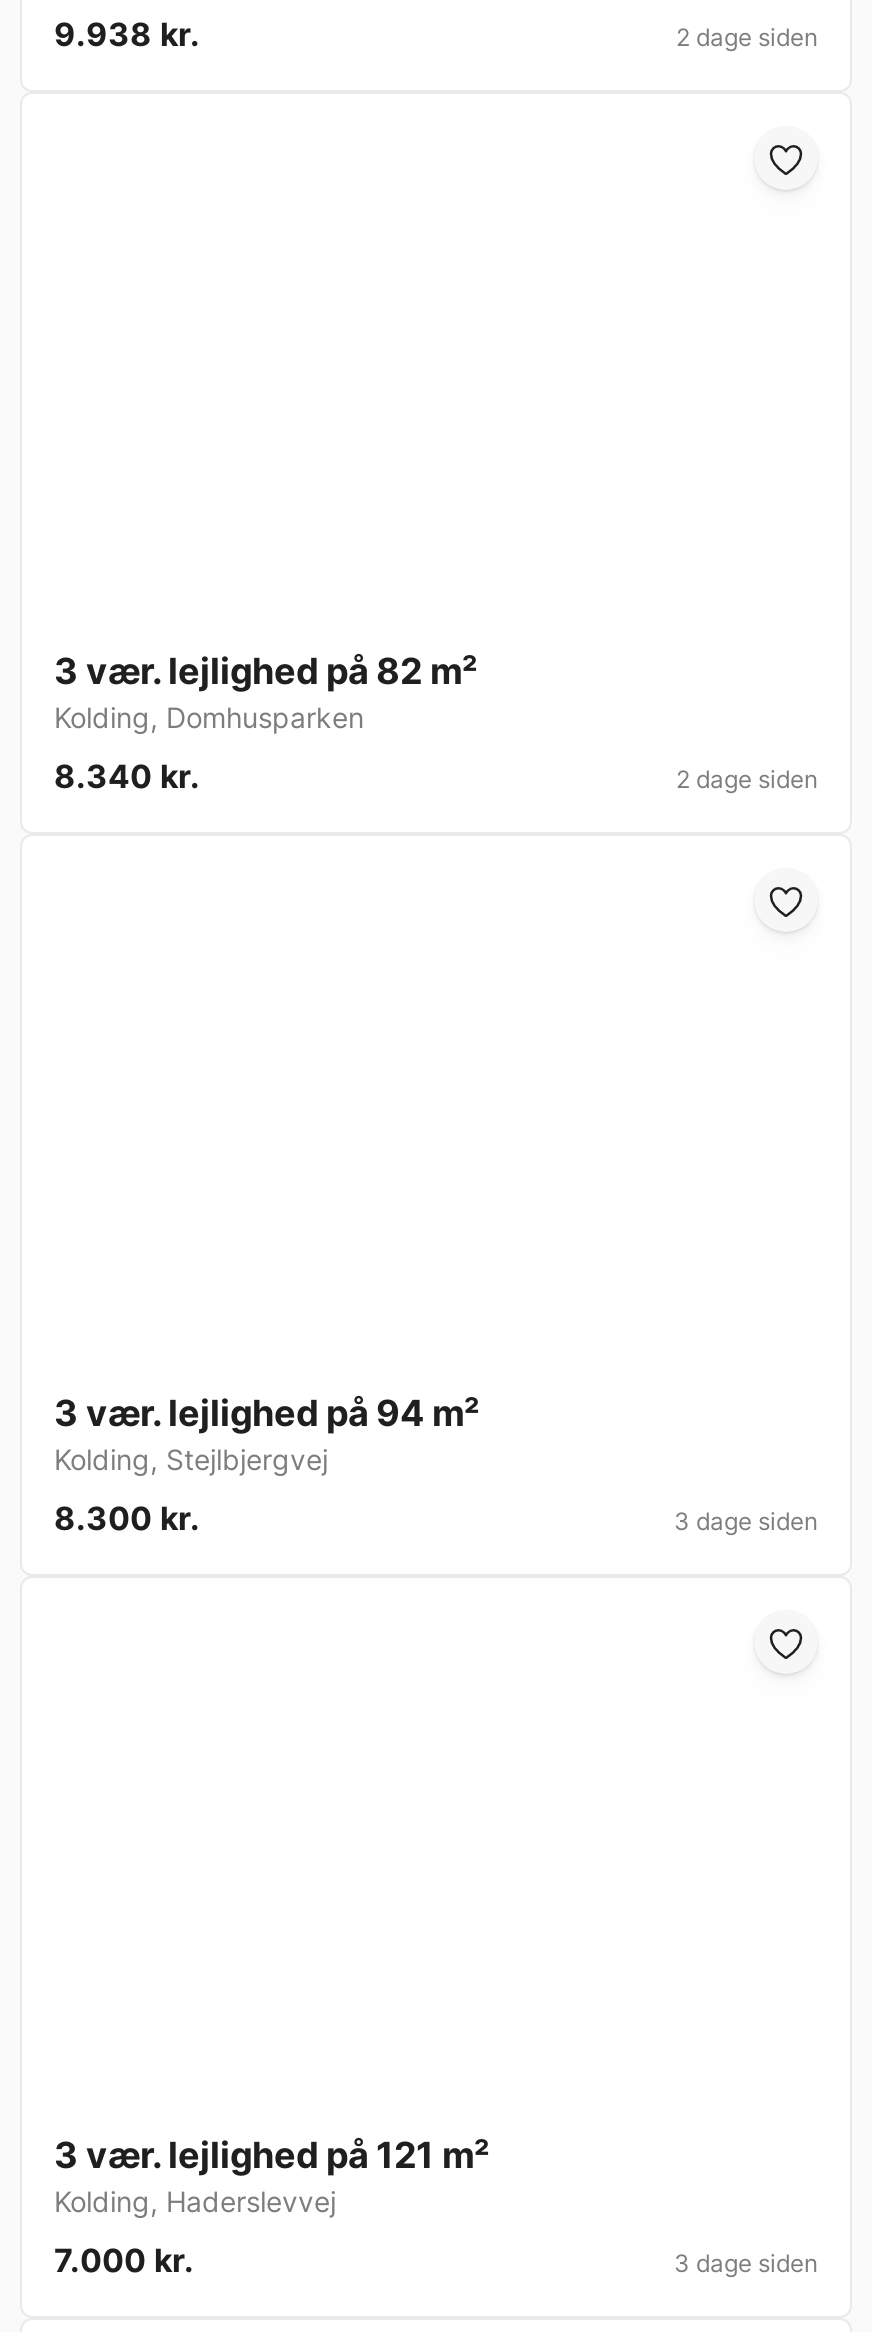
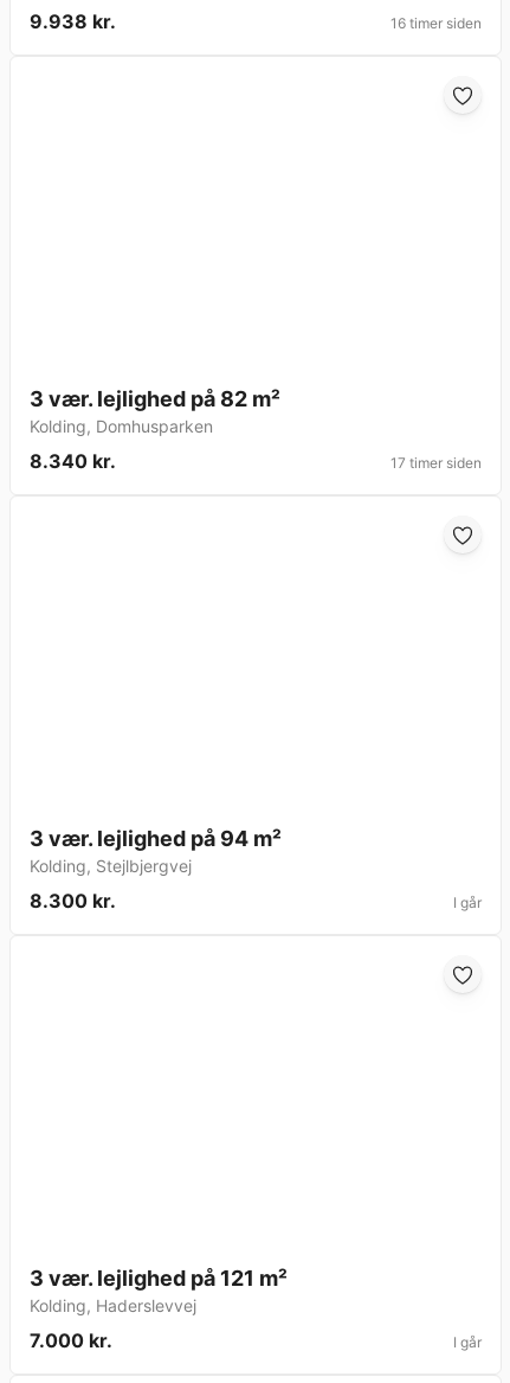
- 2 dage siden
+ 16 timer siden

- 2 dage siden
+ 17 timer siden

- 3 dage siden
+ I går

- 3 dage siden
+ I går
